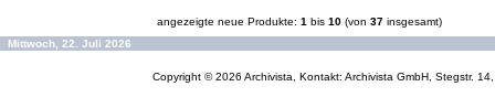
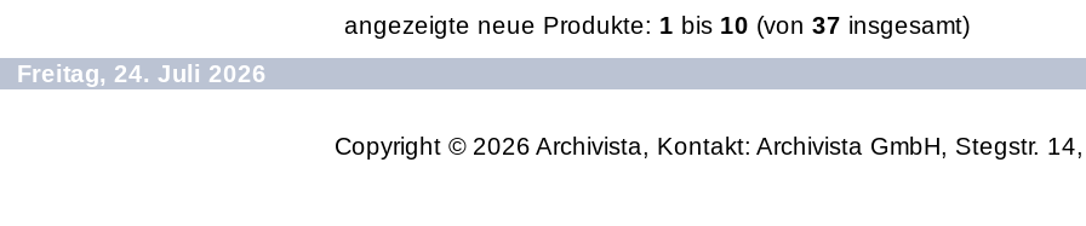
- Mittwoch, 22. Juli 2026
+ Freitag, 24. Juli 2026
